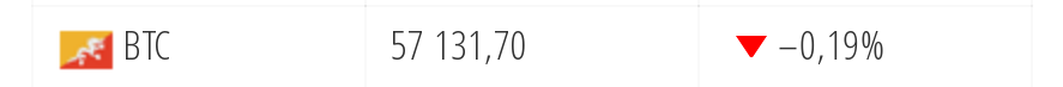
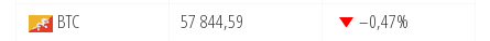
- 57 131,70
+ 57 844,59

- –0,19%
+ –0,47%
